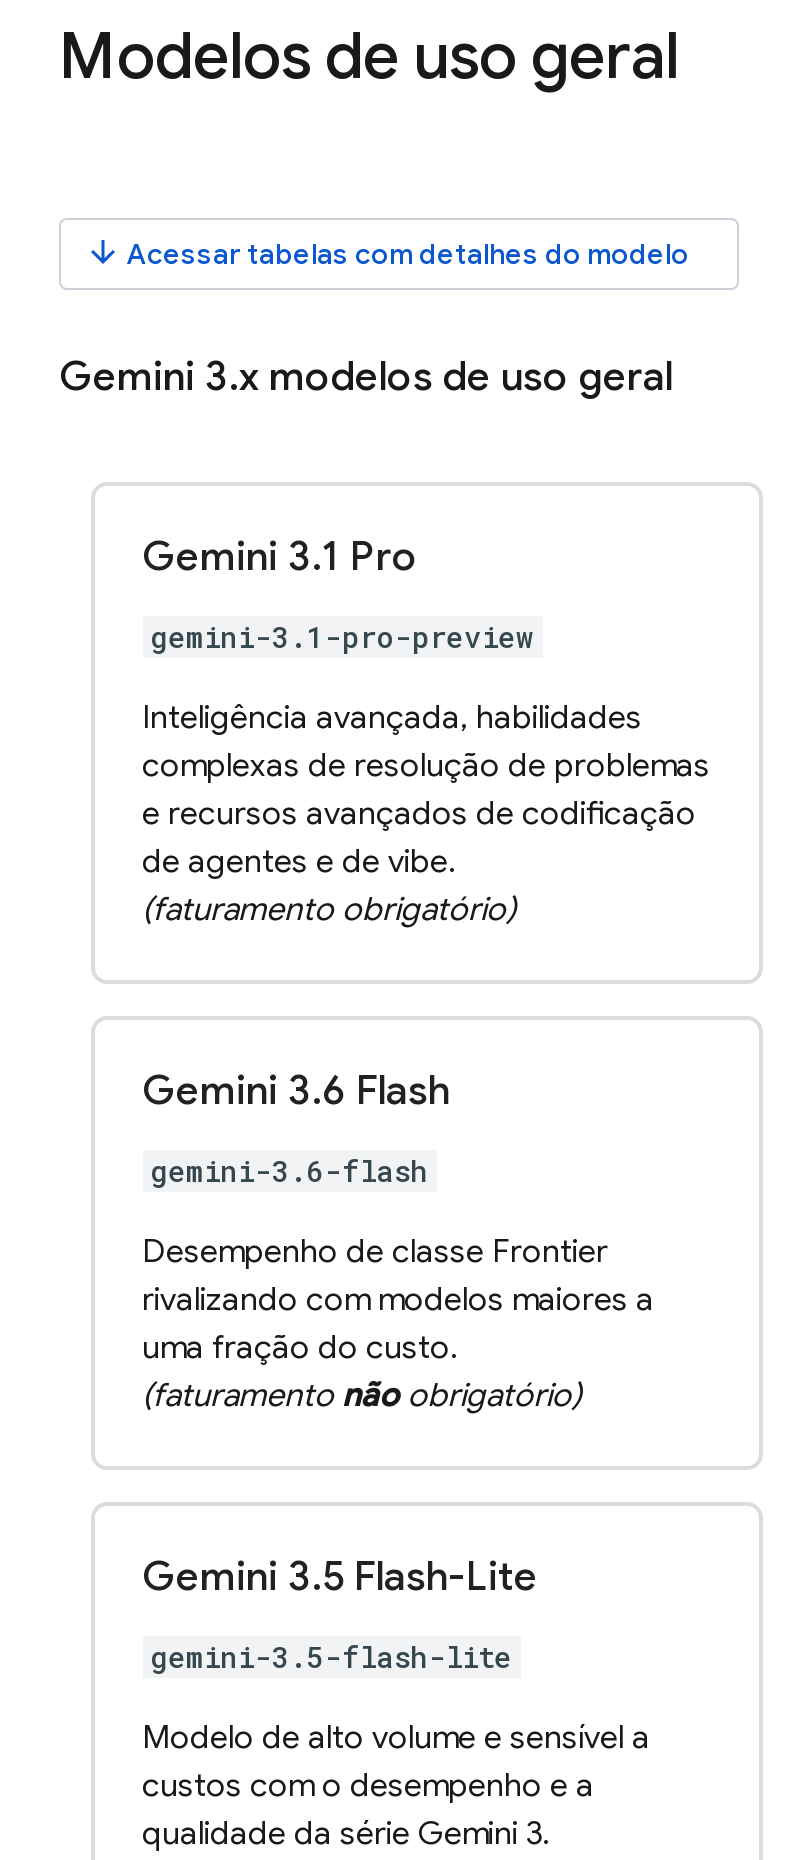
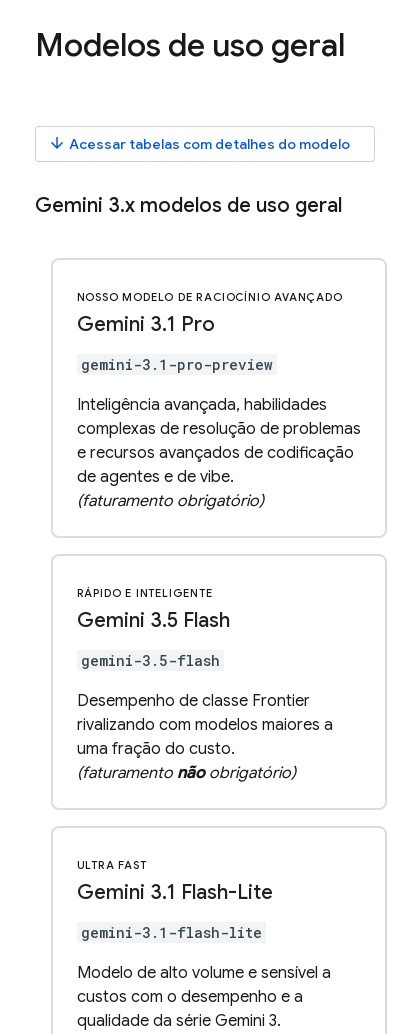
+ NOSSO MODELO DE RACIOCÍNIO AVANÇADO

- Gemini 3.6 Flash
+ RÁPIDO E INTELIGENTE
+ Gemini 3.5 Flash

- gemini-3.6-flash
+ gemini-3.5-flash

- Gemini 3.5 Flash-Lite
+ ULTRA FAST
+ Gemini 3.1 Flash-Lite

- gemini-3.5-flash-lite
+ gemini-3.1-flash-lite
